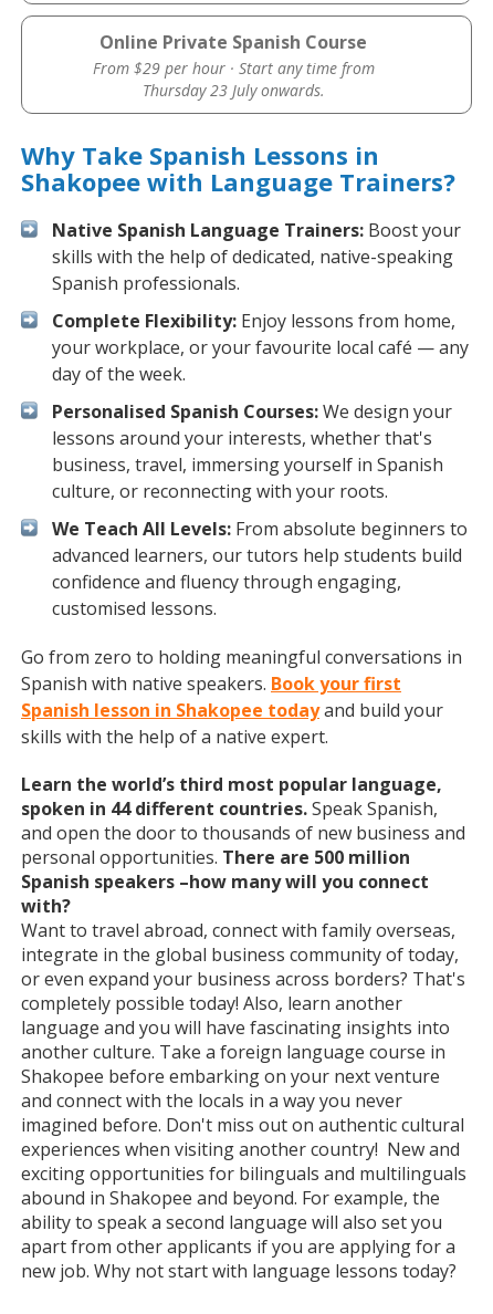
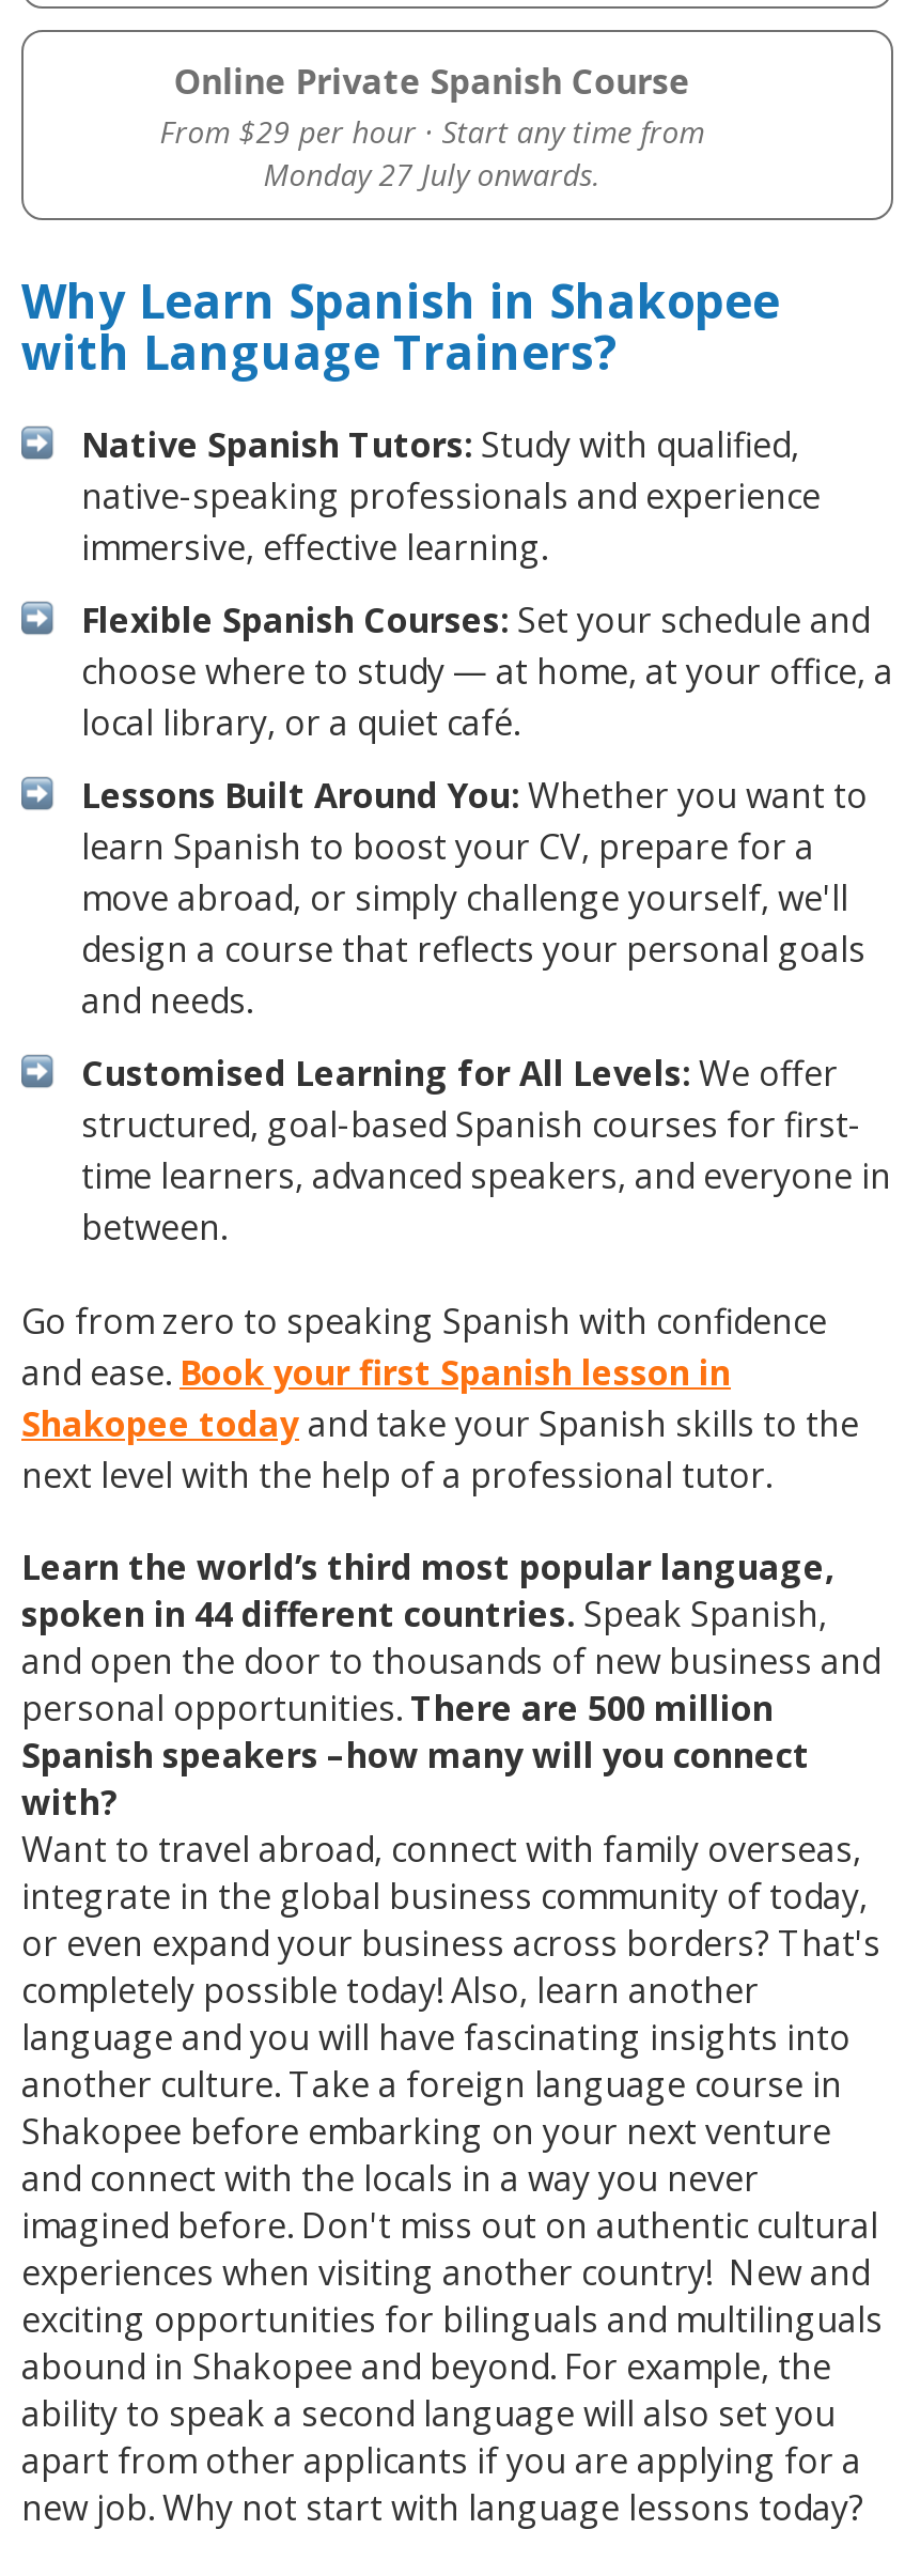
- Thursday 23 July onwards.
+ Monday 27 July onwards.

- Why Take Spanish Lessons in
- Shakopee with Language Trainers?
+ Why Learn Spanish in Shakopee
+ with Language Trainers?

- Native Spanish Language Trainers: Boost your
- skills with the help of dedicated, native-speaking
- Spanish professionals.
+ Native Spanish Tutors: Study with qualified,
+ native-speaking professionals and experience
+ immersive, effective learning.

- Complete Flexibility: Enjoy lessons from home,
- your workplace, or your favourite local café — any
- day of the week.
+ Flexible Spanish Courses: Set your schedule and
+ choose where to study — at home, at your office, a
+ local library, or a quiet café.

- Personalised Spanish Courses: We design your
- lessons around your interests, whether that's
- business, travel, immersing yourself in Spanish
- culture, or reconnecting with your roots.
+ Lessons Built Around You: Whether you want to
+ learn Spanish to boost your CV, prepare for a
+ move abroad, or simply challenge yourself, we'll
+ design a course that reflects your personal goals
+ and needs.

- We Teach All Levels: From absolute beginners to
- advanced learners, our tutors help students build
- confidence and fluency through engaging,
- customised lessons.
+ Customised Learning for All Levels: We offer
+ structured, goal-based Spanish courses for first-
+ time learners, advanced speakers, and everyone in
+ between.

- Go from zero to holding meaningful conversations in
- Spanish with native speakers. Book your first
- Spanish lesson in Shakopee today and build your
- skills with the help of a native expert.
+ Go from zero to speaking Spanish with confidence
+ and ease. Book your first Spanish lesson in
+ Shakopee today and take your Spanish skills to the
+ next level with the help of a professional tutor.
